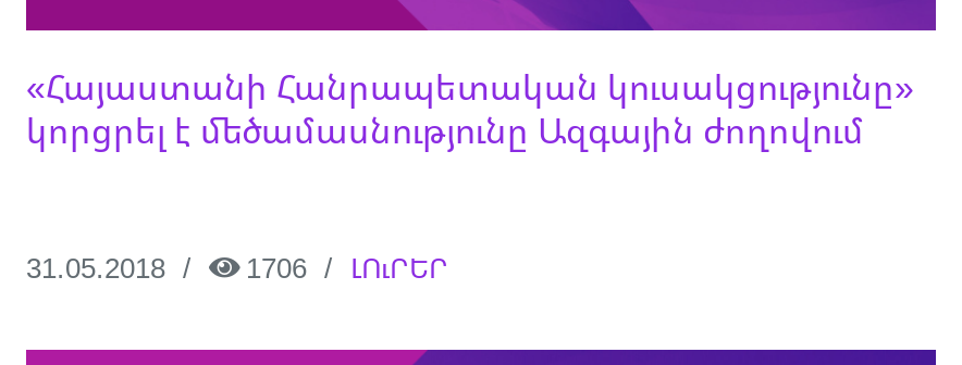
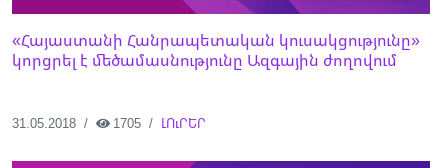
- 31.05.2018 1706 ԼՈւՐԵՐ
+ 31.05.2018 1705 ԼՈւՐԵՐ
